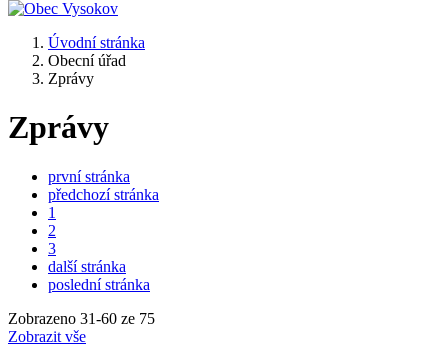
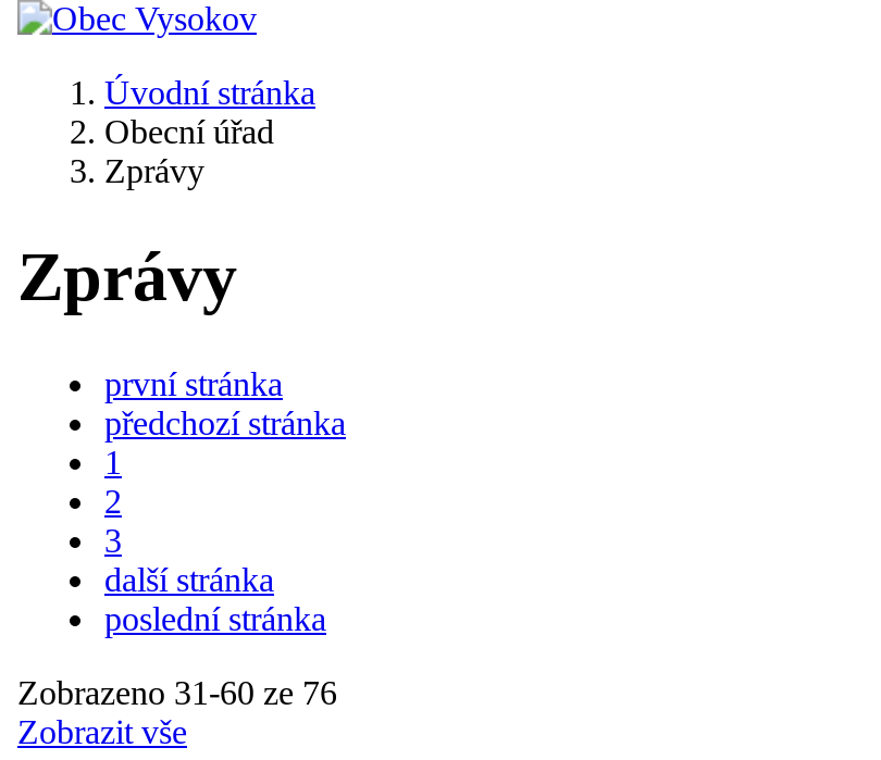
- Zobrazeno 31 -60 ze 75
+ Zobrazeno 31 -60 ze 76
